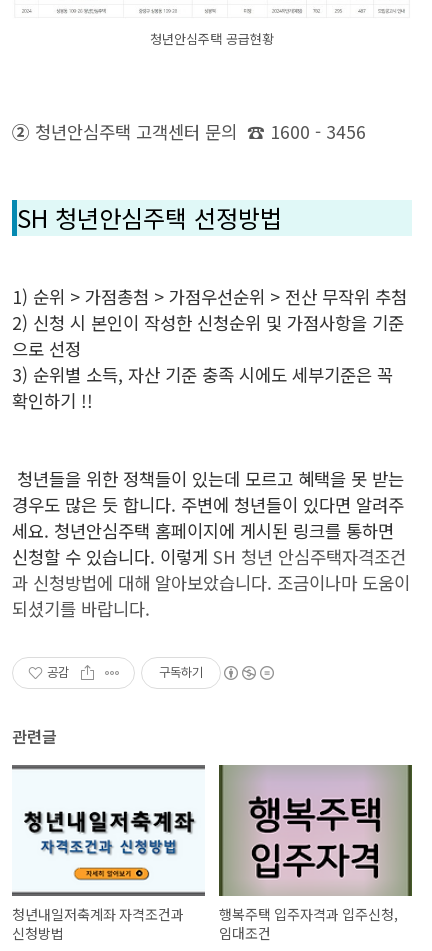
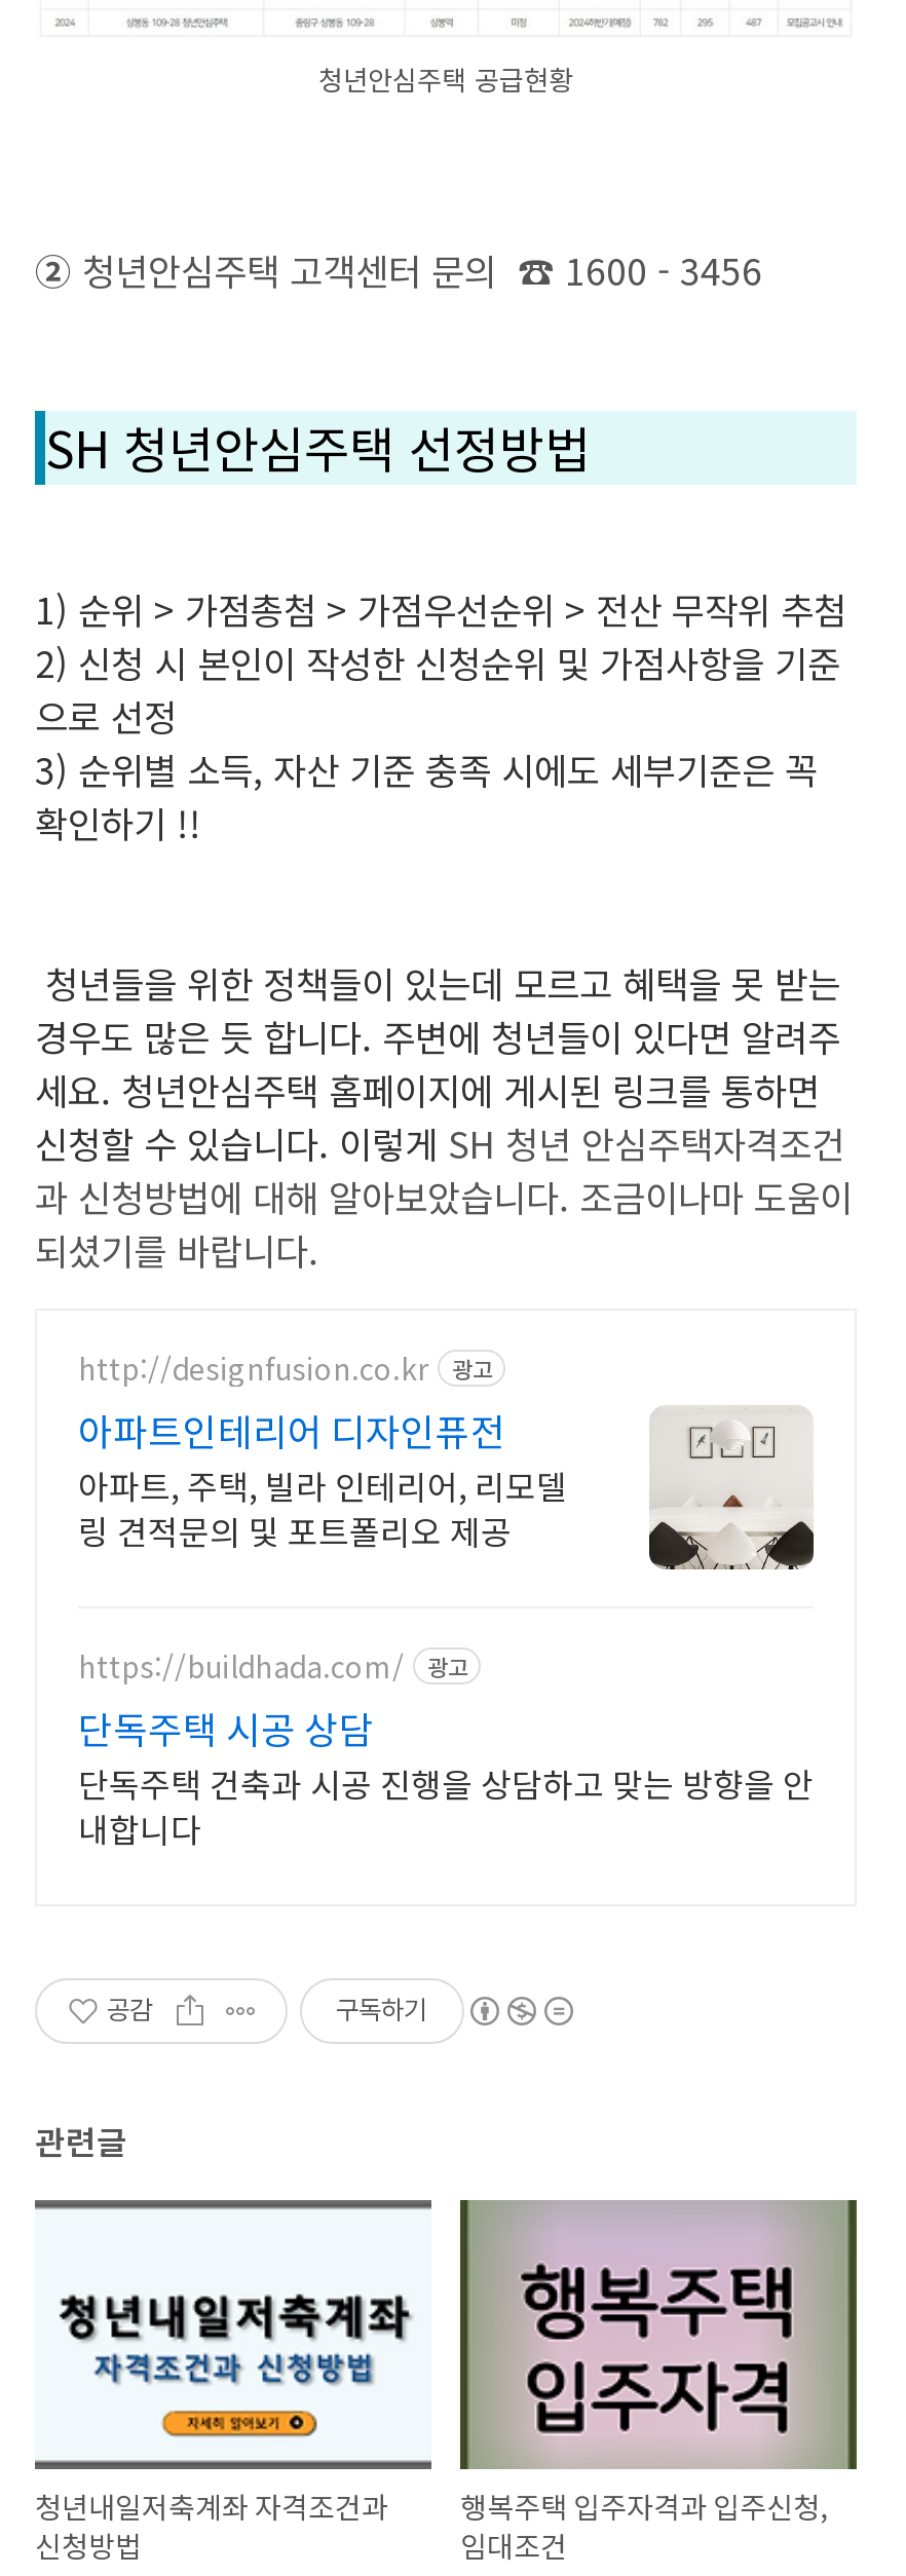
+ [image]
+ http://designfusion.co.kr
+ 광고
+ 아파트인테리어 디자인퓨전
+ 아파트, 주택, 빌라 인테리어, 리모델
+ 링 견적문의 및 포트폴리오 제공
+ https://buildhada.com/
+ 광고
+ 단독주택 시공 상담
+ 단독주택 건축과 시공 진행을 상담하고 맞는 방향을 안
+ 내합니다
